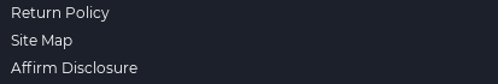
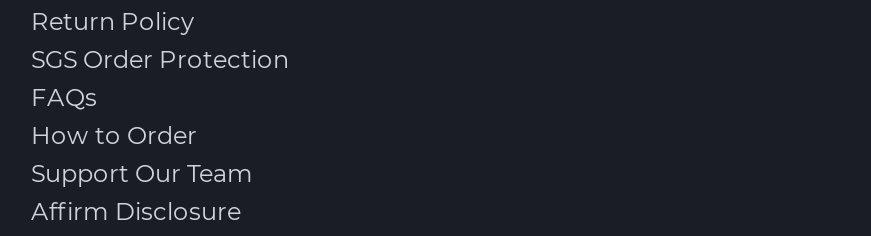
- Site Map
+ SGS Order Protection
+ FAQs
+ How to Order
+ Support Our Team
